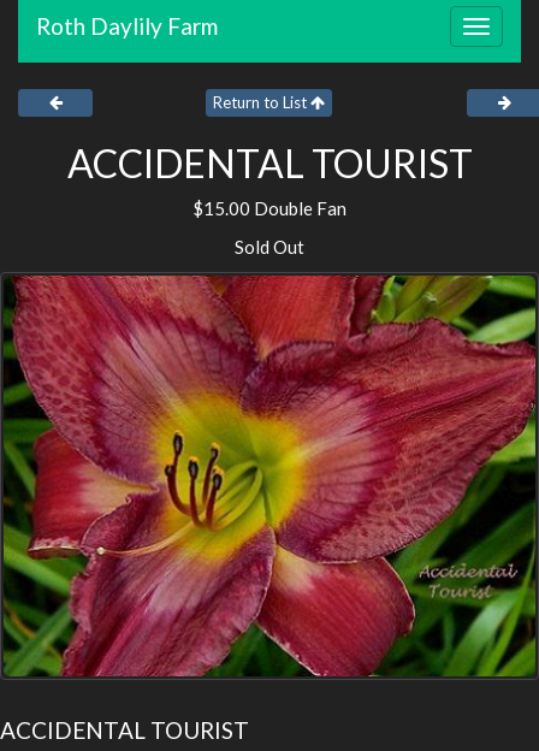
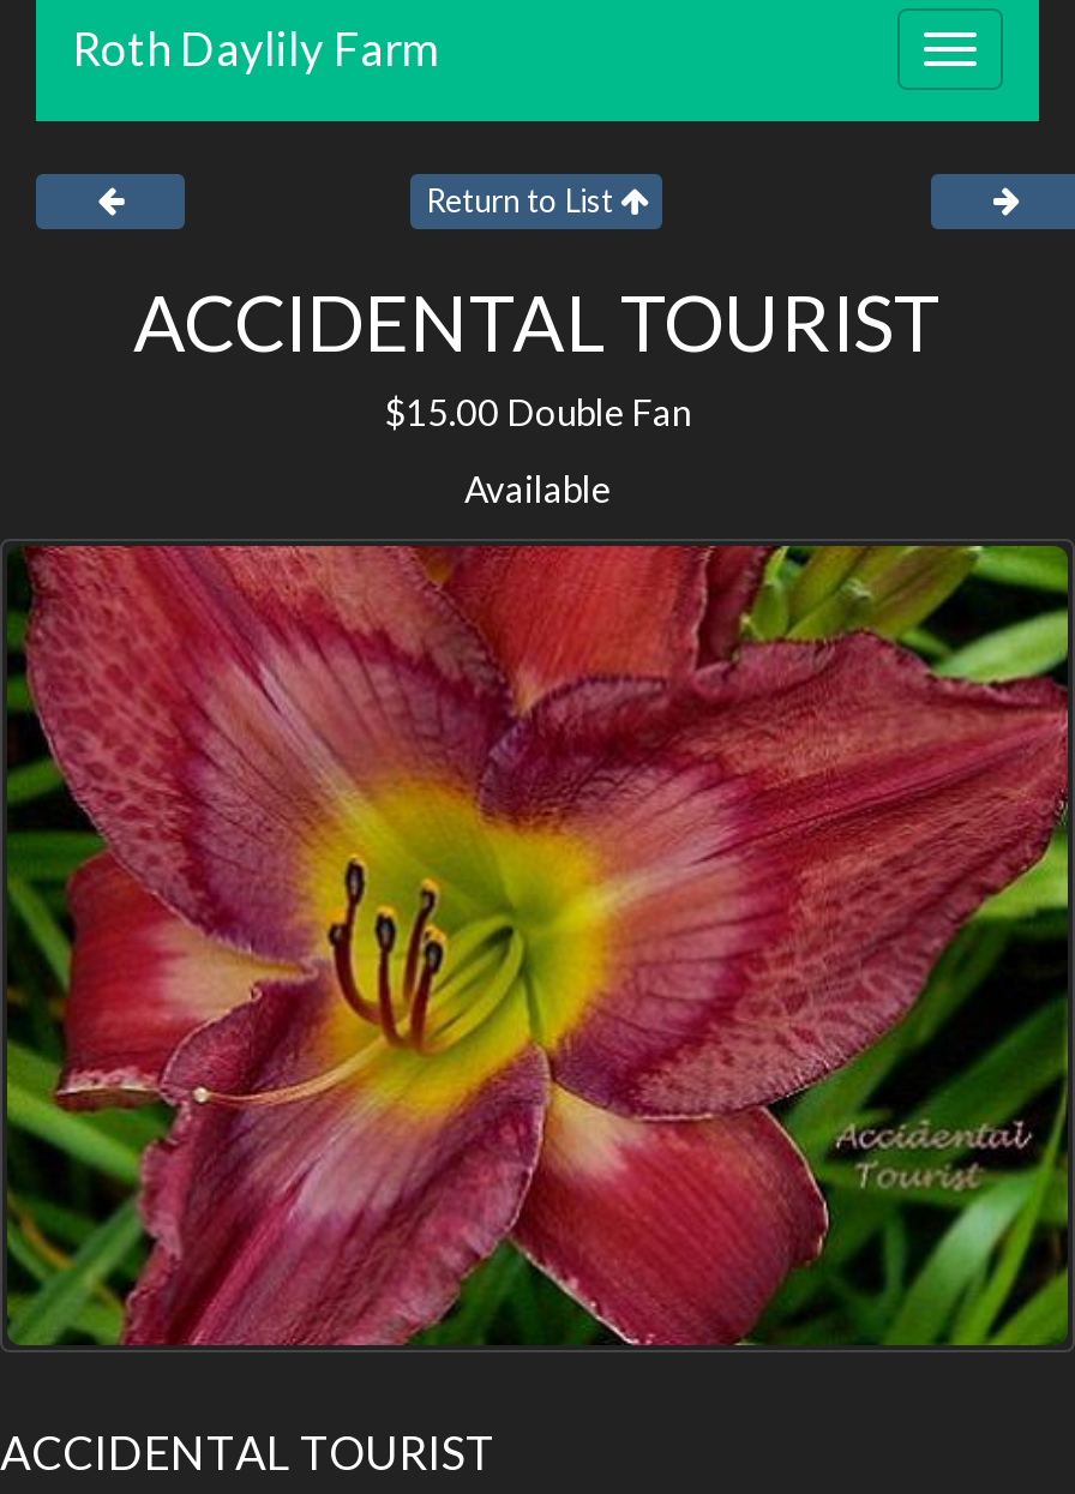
- Sold Out
+ Available
